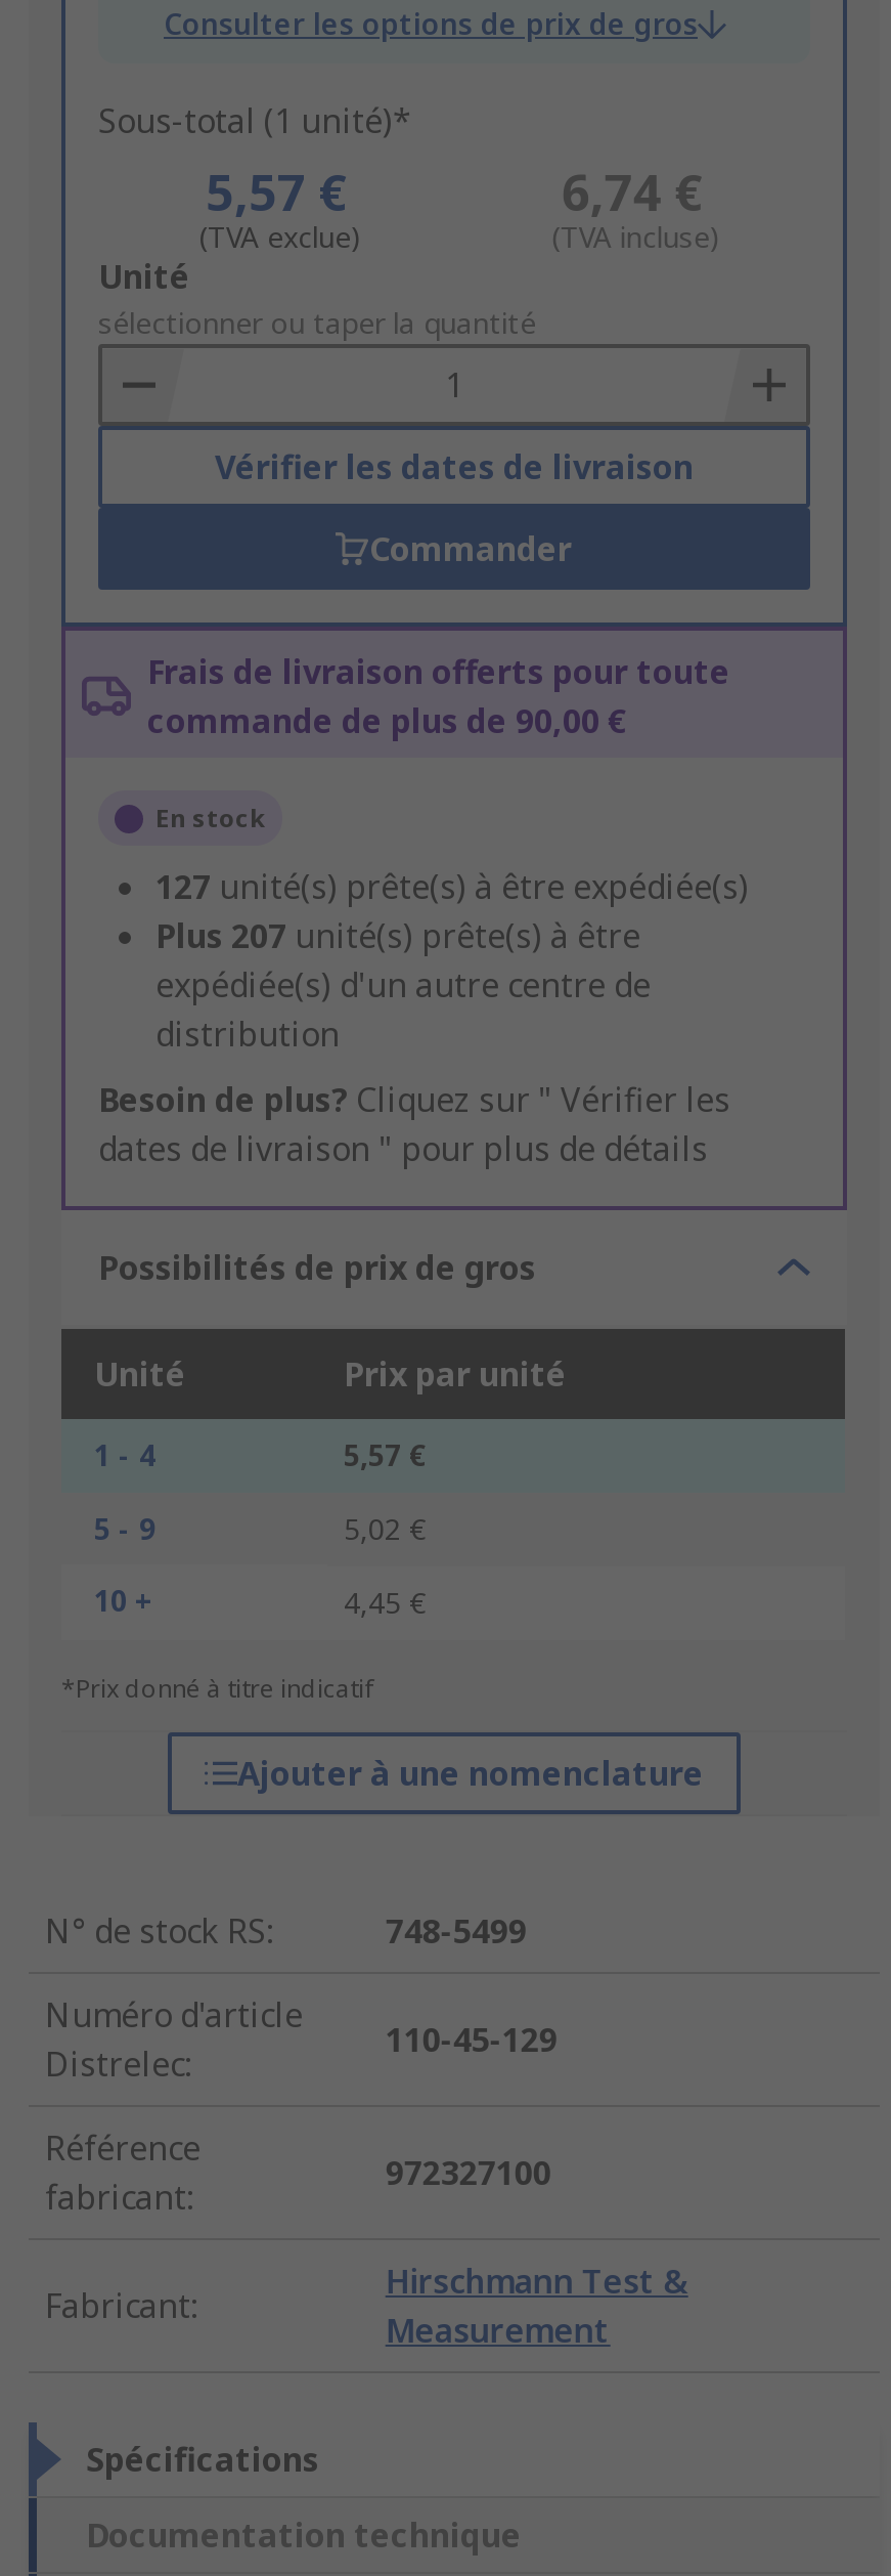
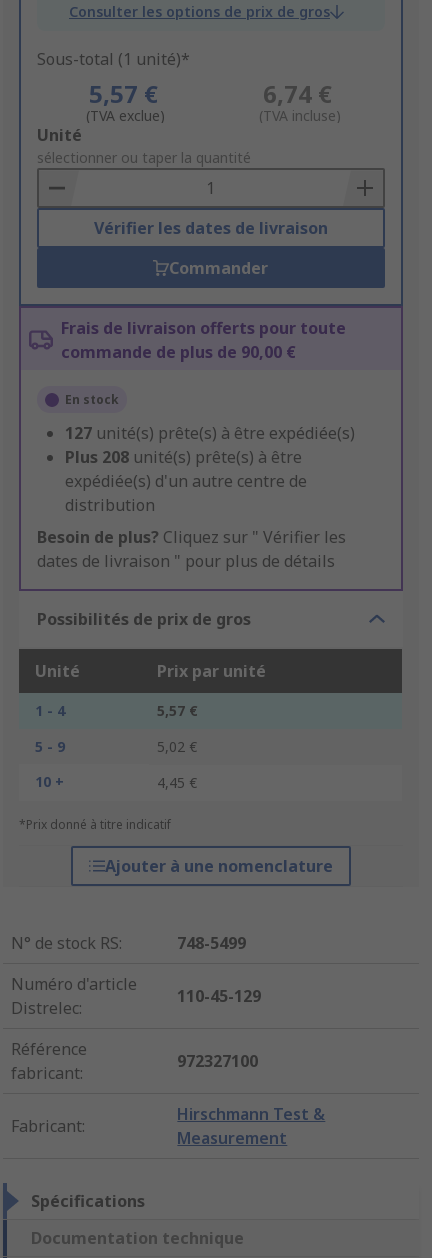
- Plus 207 unité(s) prête(s) à être
+ Plus 208 unité(s) prête(s) à être
